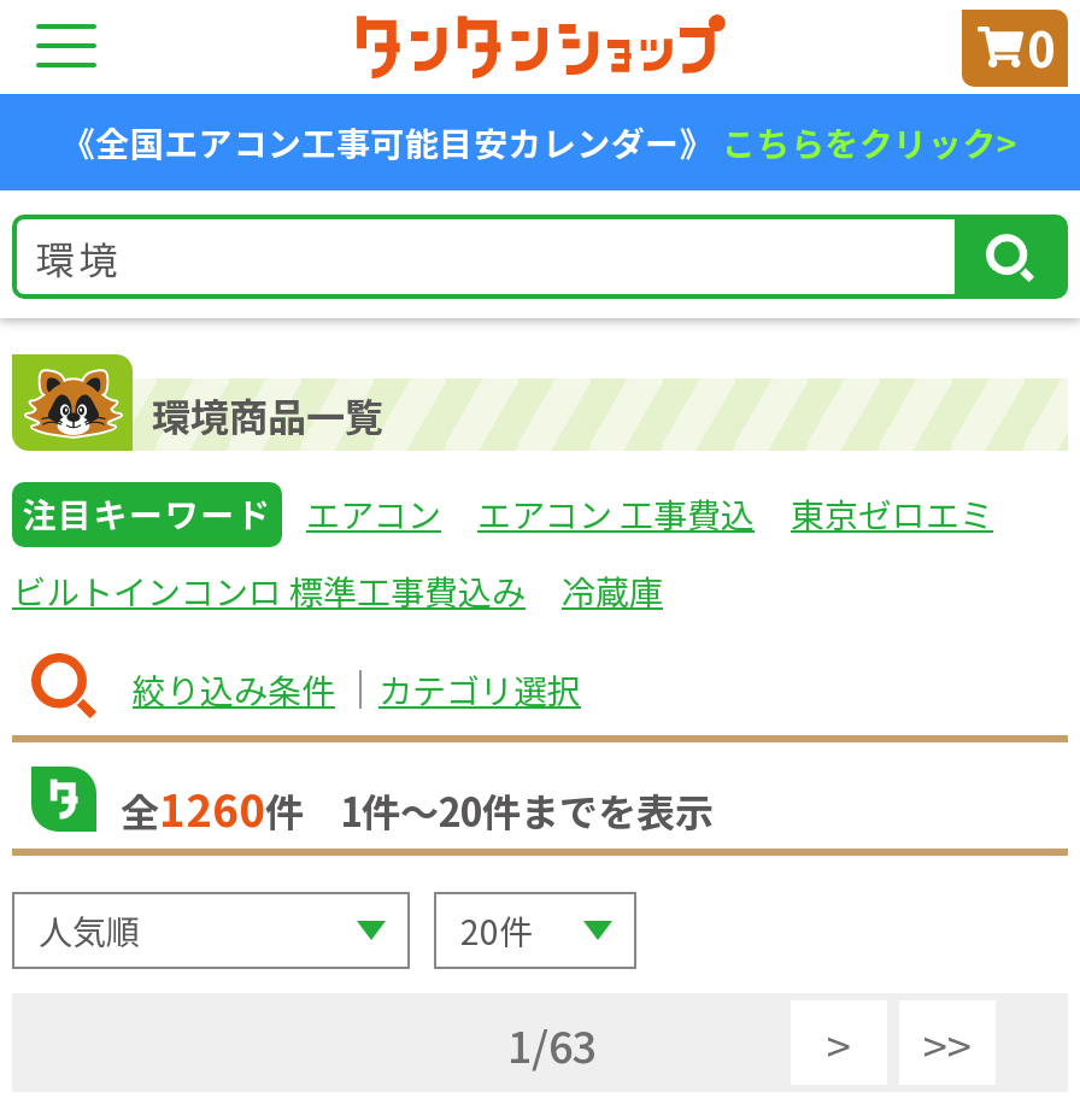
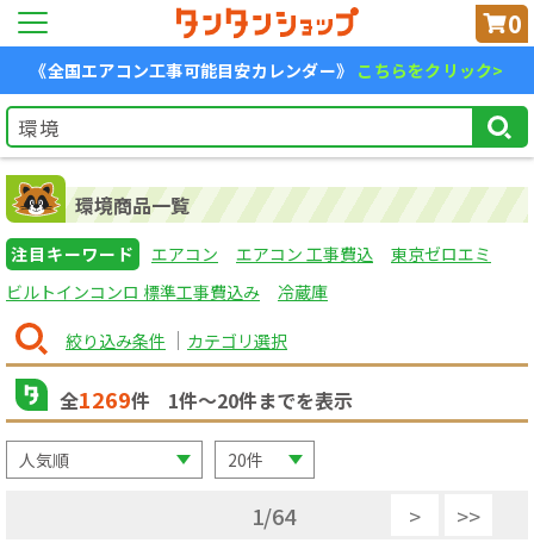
- 全1260件 1件〜20件までを表示
+ 全1269件 1件〜20件までを表示

- 1/63
+ 1/64
